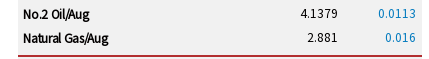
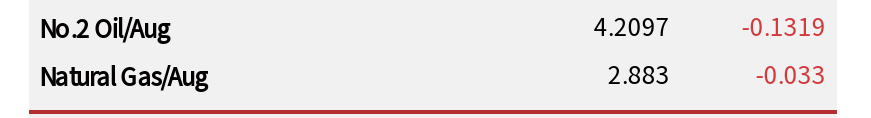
- 4.1379
+ 4.2097

- 0.0113
+ -0.1319

- 2.881
+ 2.883

- 0.016
+ -0.033
